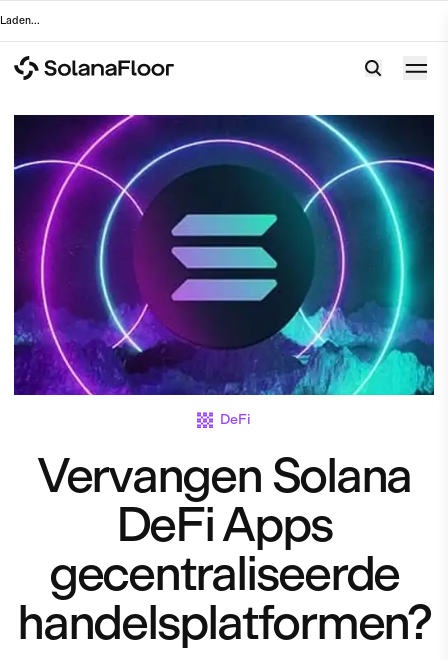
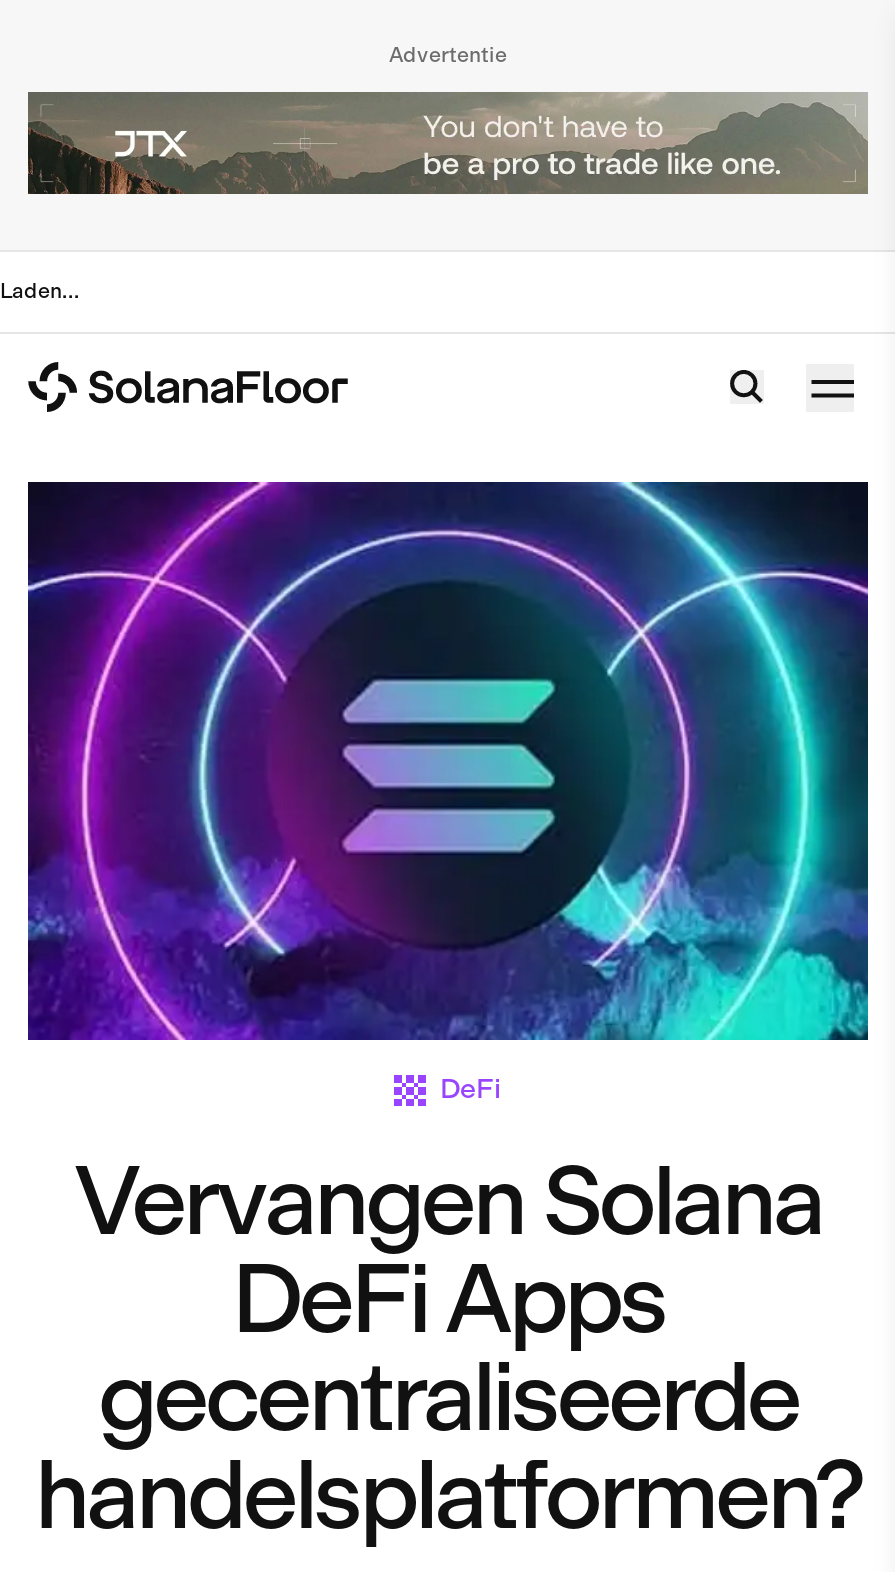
+ [image]

+ Advertentie
